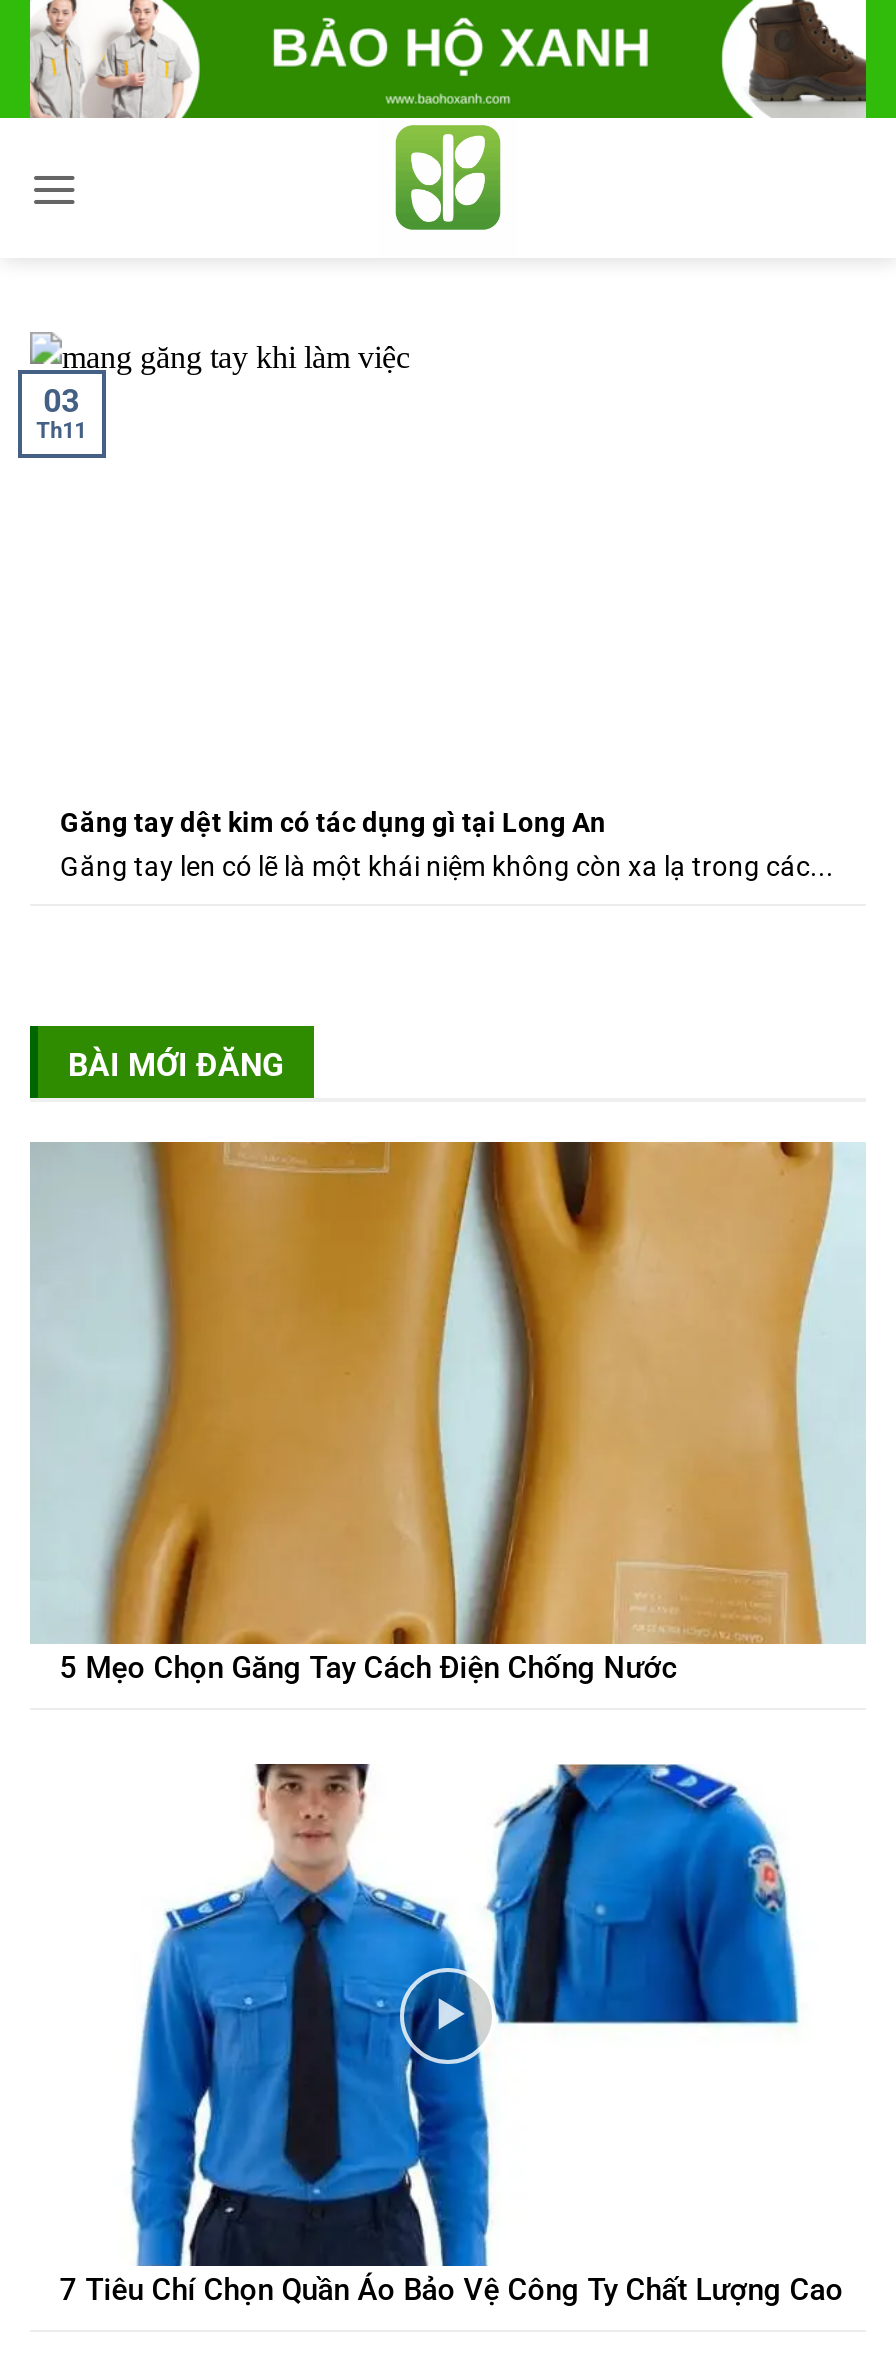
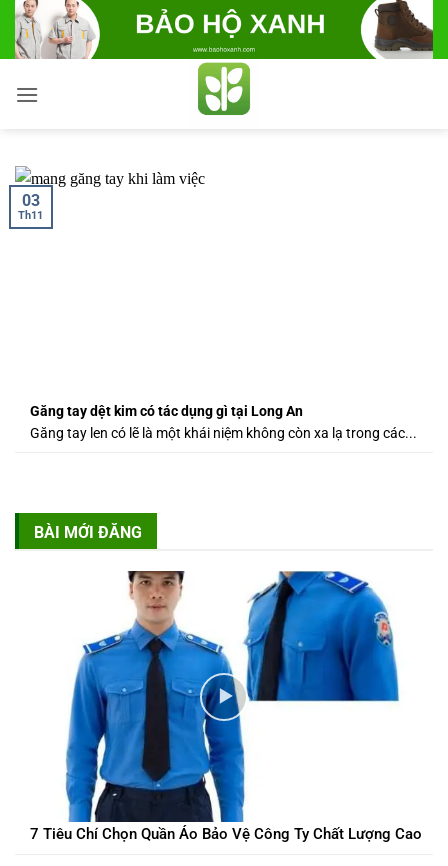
- [image]
- 5 Mẹo Chọn Găng Tay Cách Điện Chống Nước
